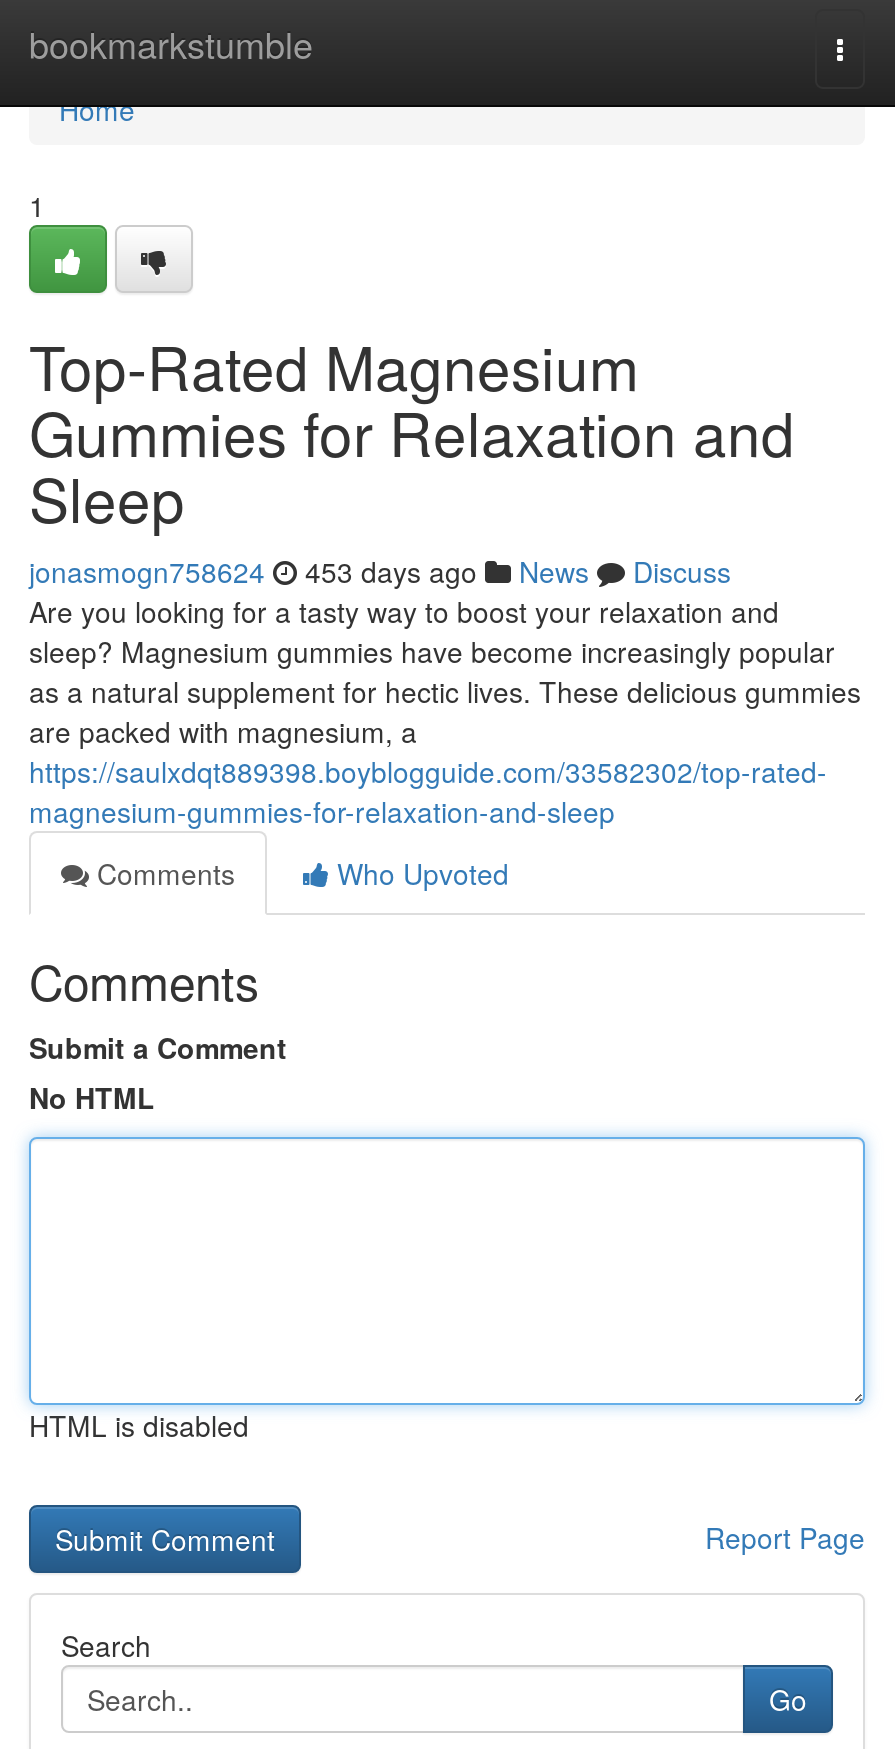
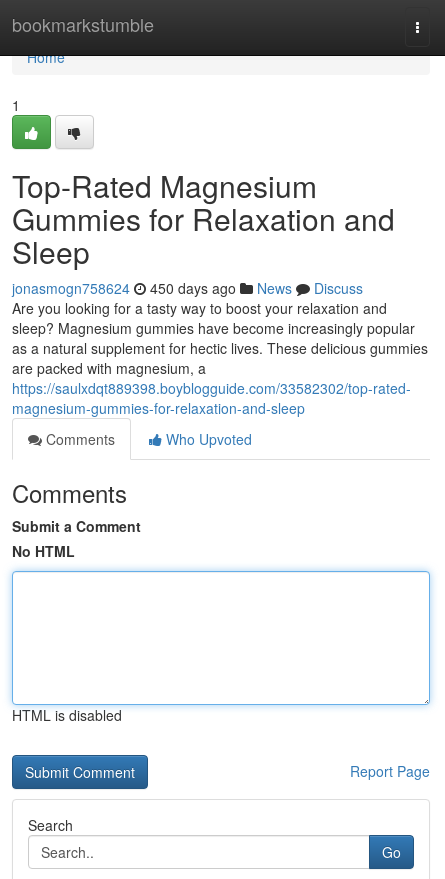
- jonasmogn758624 453 days ago News Discuss
+ jonasmogn758624 450 days ago News Discuss
